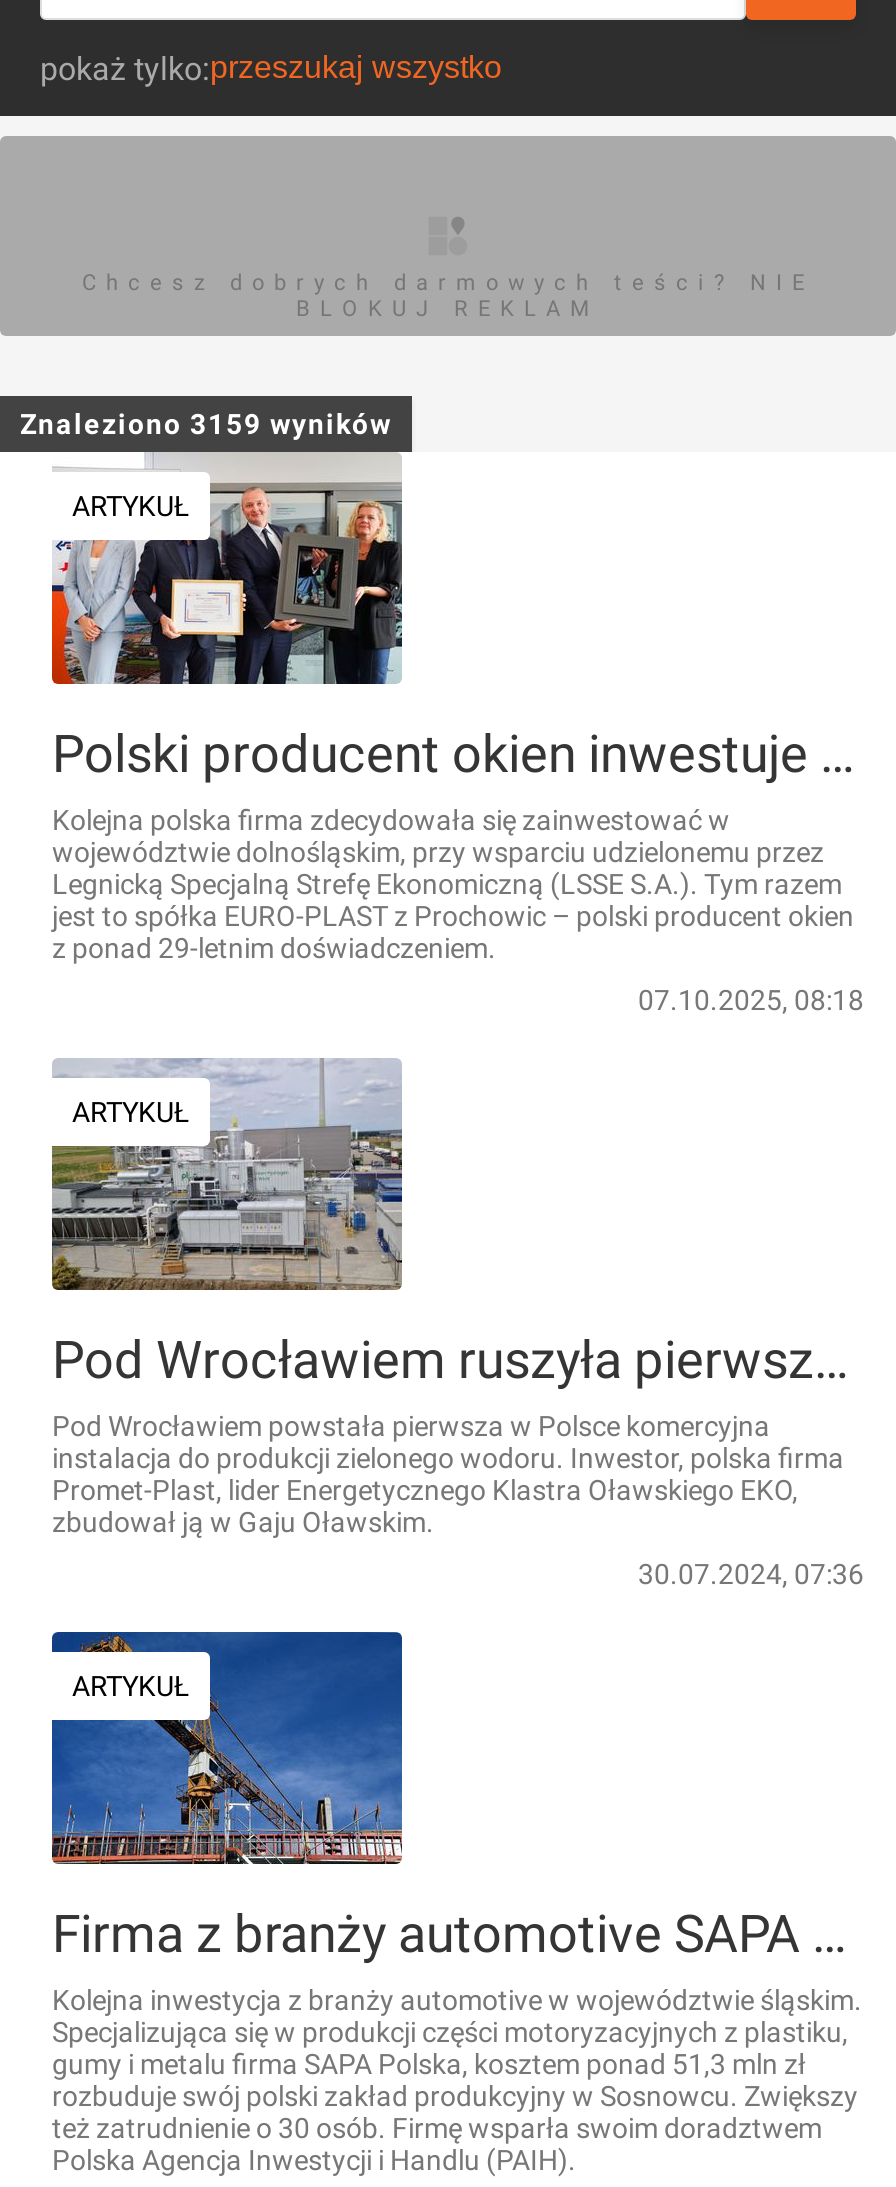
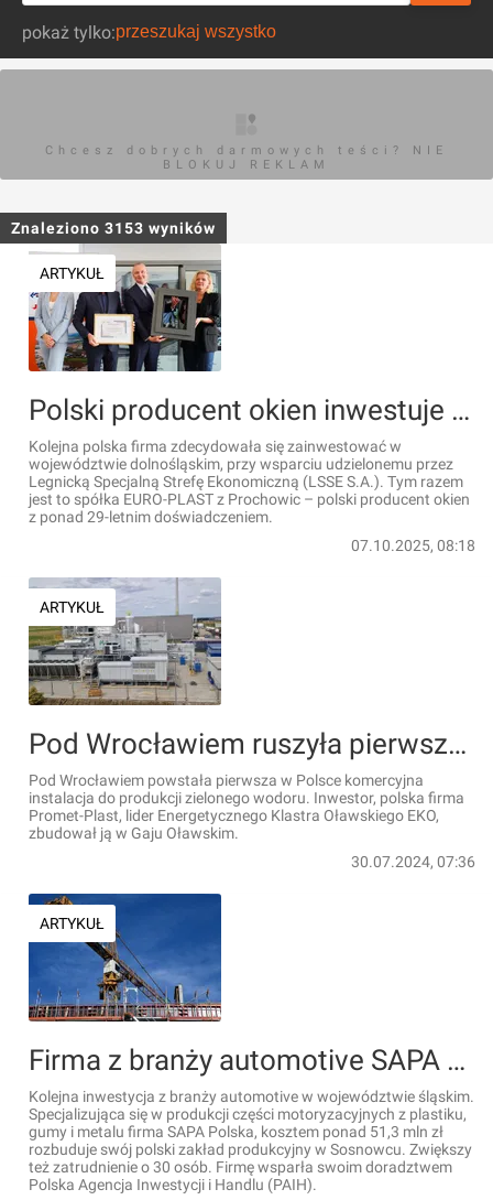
- Znaleziono 3159 wyników
+ Znaleziono 3153 wyników
